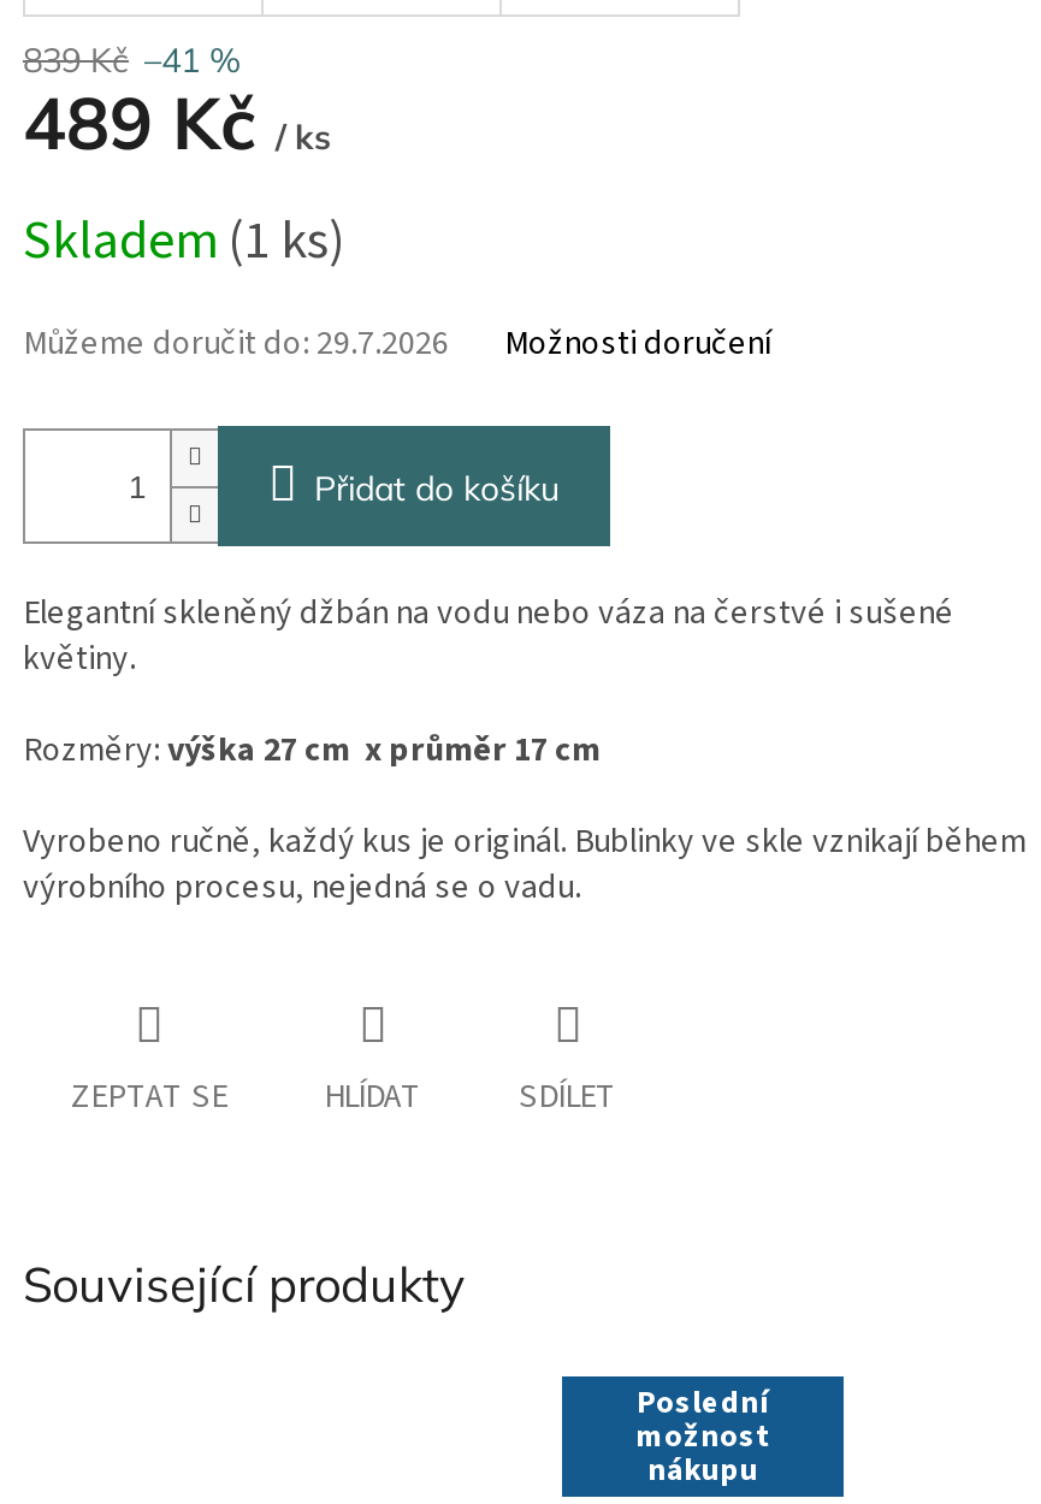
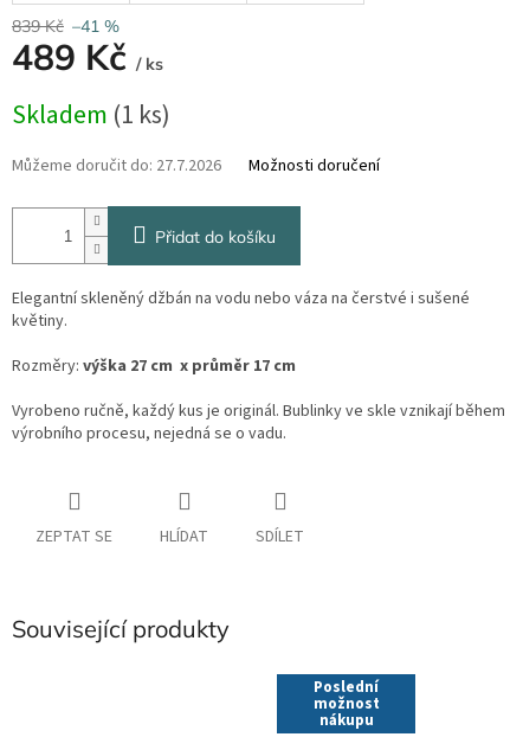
- Můžeme doručit do: 29.7.2026
+ Můžeme doručit do: 27.7.2026
